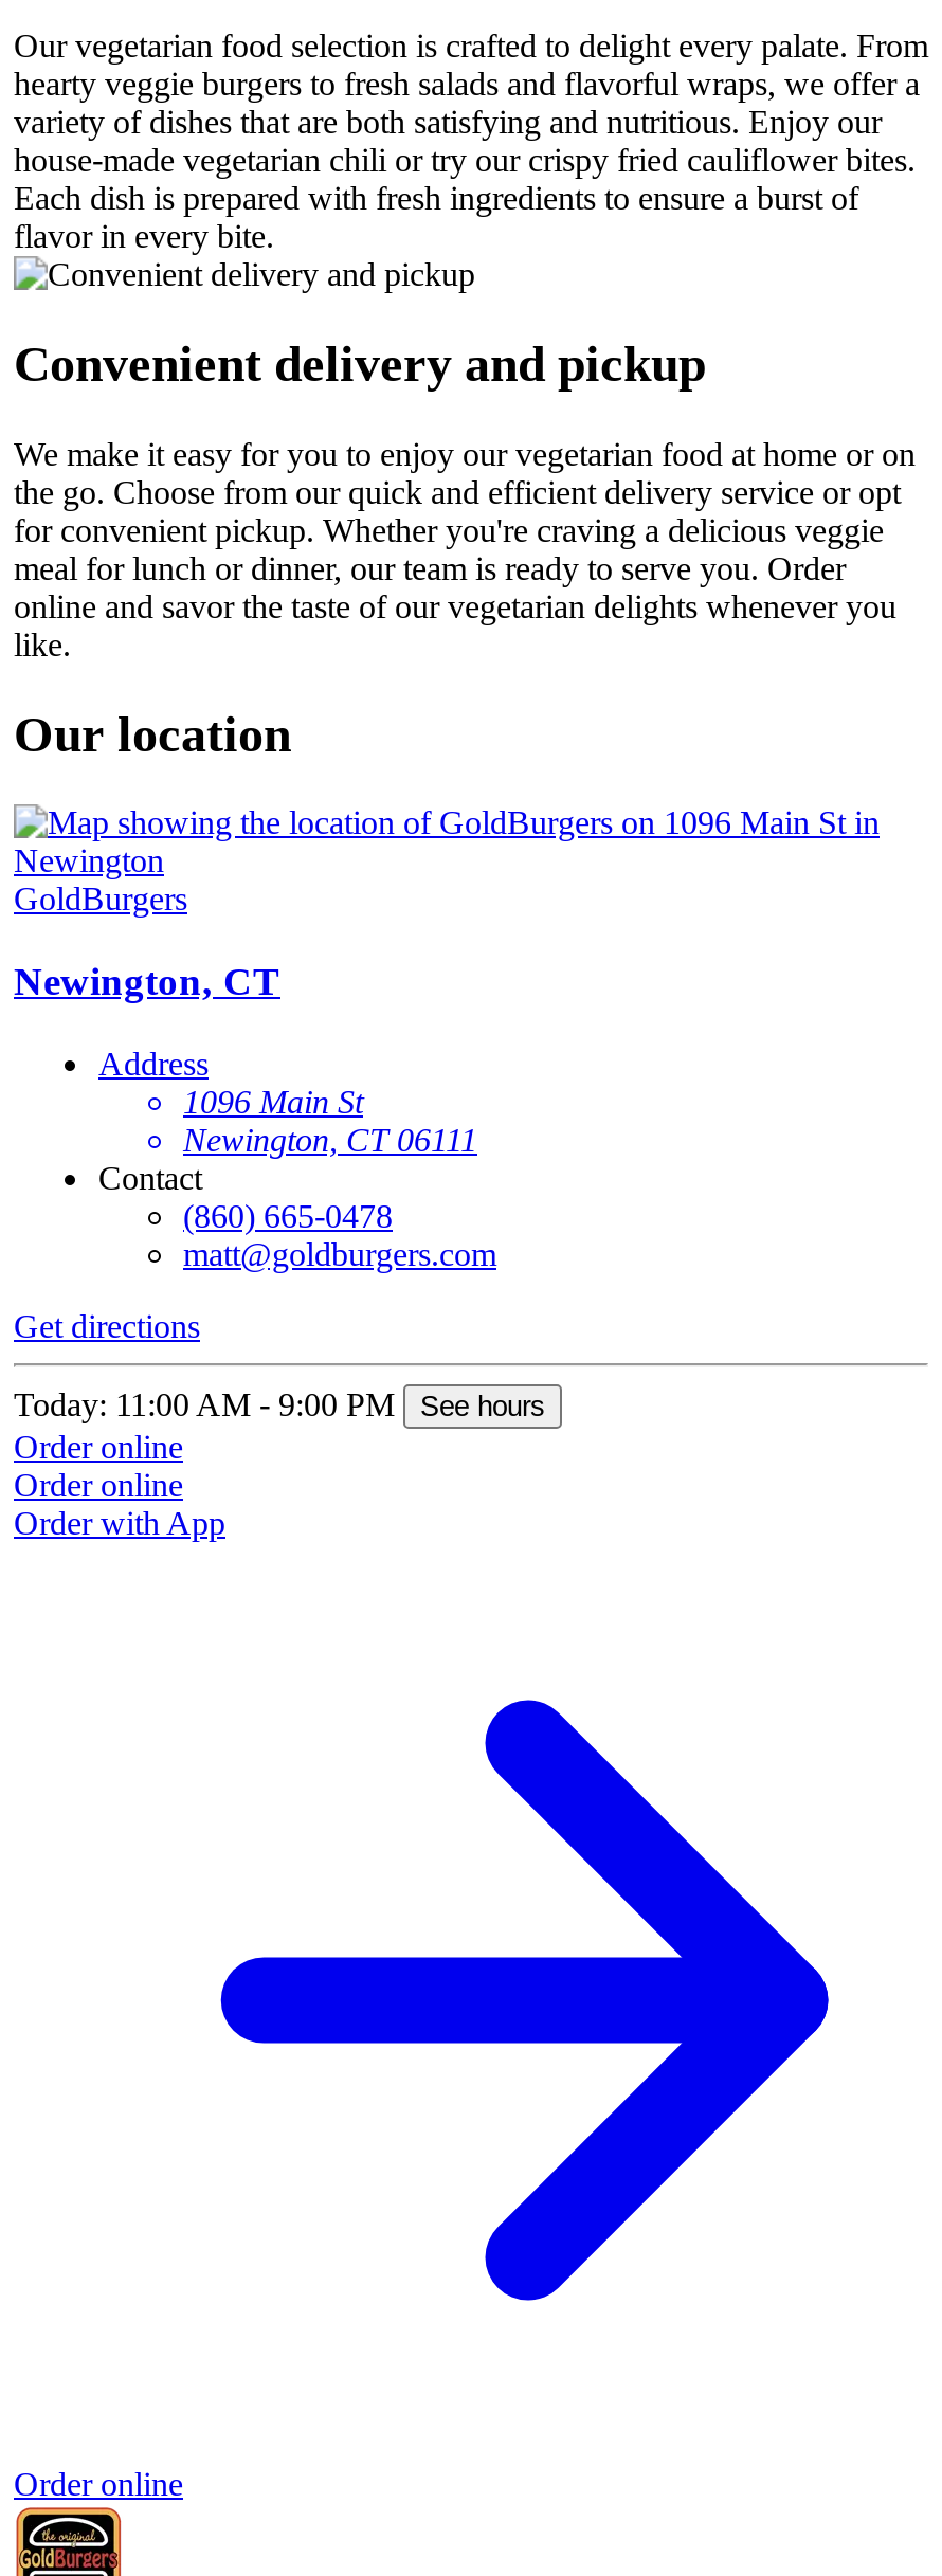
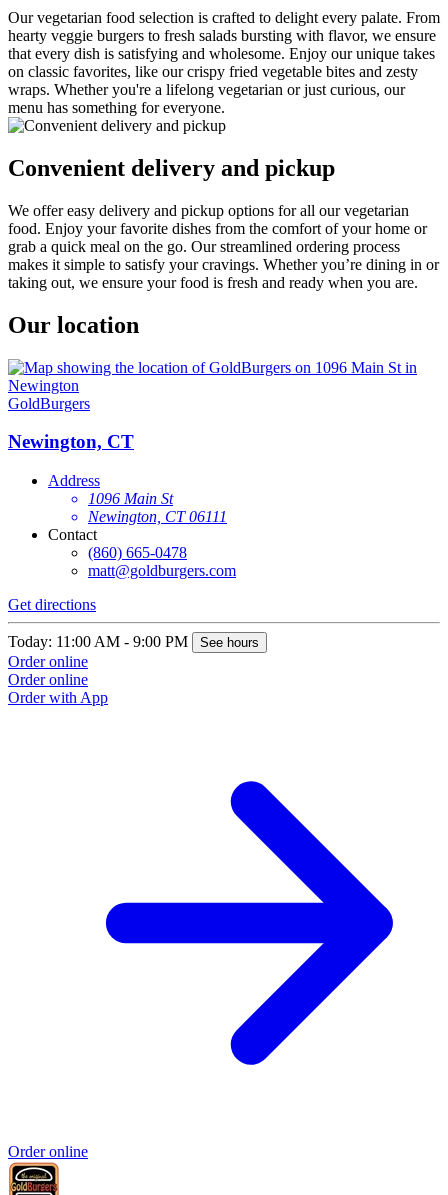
- hearty veggie burgers to fresh salads and flavorful wraps, we offer a
- variety of dishes that are both satisfying and nutritious. Enjoy our
- house-made vegetarian chili or try our crispy fried cauliflower bites.
- Each dish is prepared with fresh ingredients to ensure a burst of
- flavor in every bite.
+ hearty veggie burgers to fresh salads bursting with flavor, we ensure
+ that every dish is satisfying and wholesome. Enjoy our unique takes
+ on classic favorites, like our crispy fried vegetable bites and zesty
+ wraps. Whether you're a lifelong vegetarian or just curious, our
+ menu has something for everyone.

- We make it easy for you to enjoy our vegetarian food at home or on
- the go. Choose from our quick and efficient delivery service or opt
- for convenient pickup. Whether you're craving a delicious veggie
- meal for lunch or dinner, our team is ready to serve you. Order
- online and savor the taste of our vegetarian delights whenever you
- like.
+ We offer easy delivery and pickup options for all our vegetarian
+ food. Enjoy your favorite dishes from the comfort of your home or
+ grab a quick meal on the go. Our streamlined ordering process
+ makes it simple to satisfy your cravings. Whether you’re dining in or
+ taking out, we ensure your food is fresh and ready when you are.
